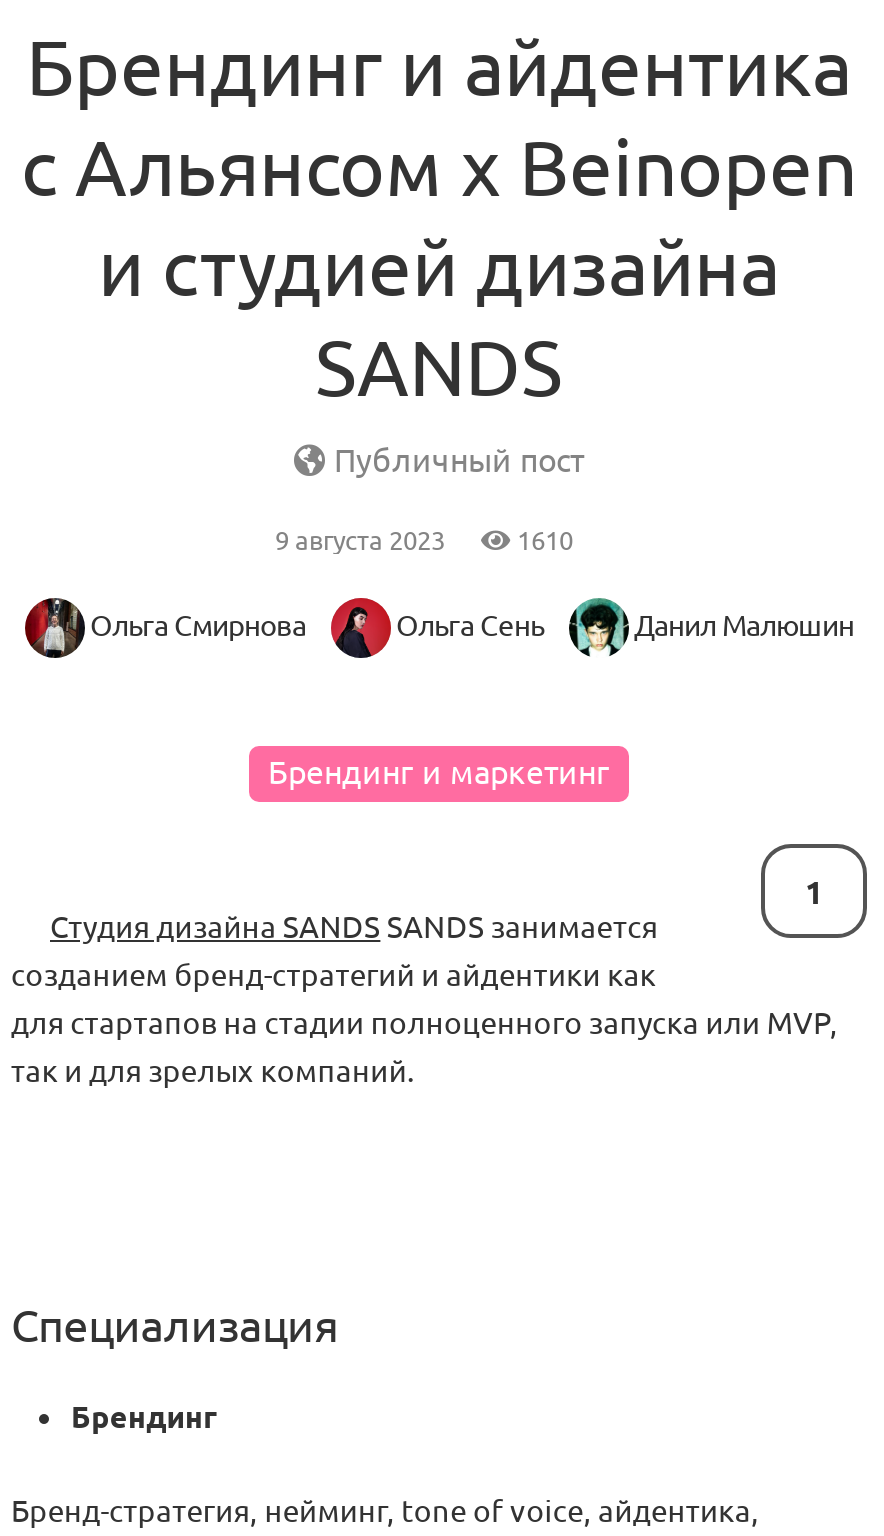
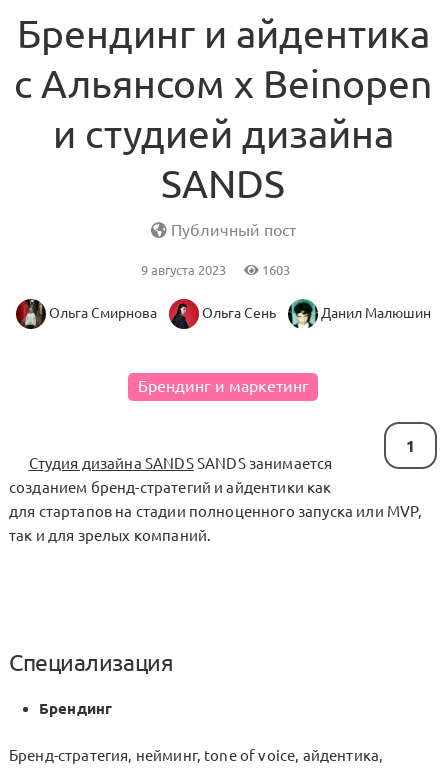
- 1610
+ 1603
